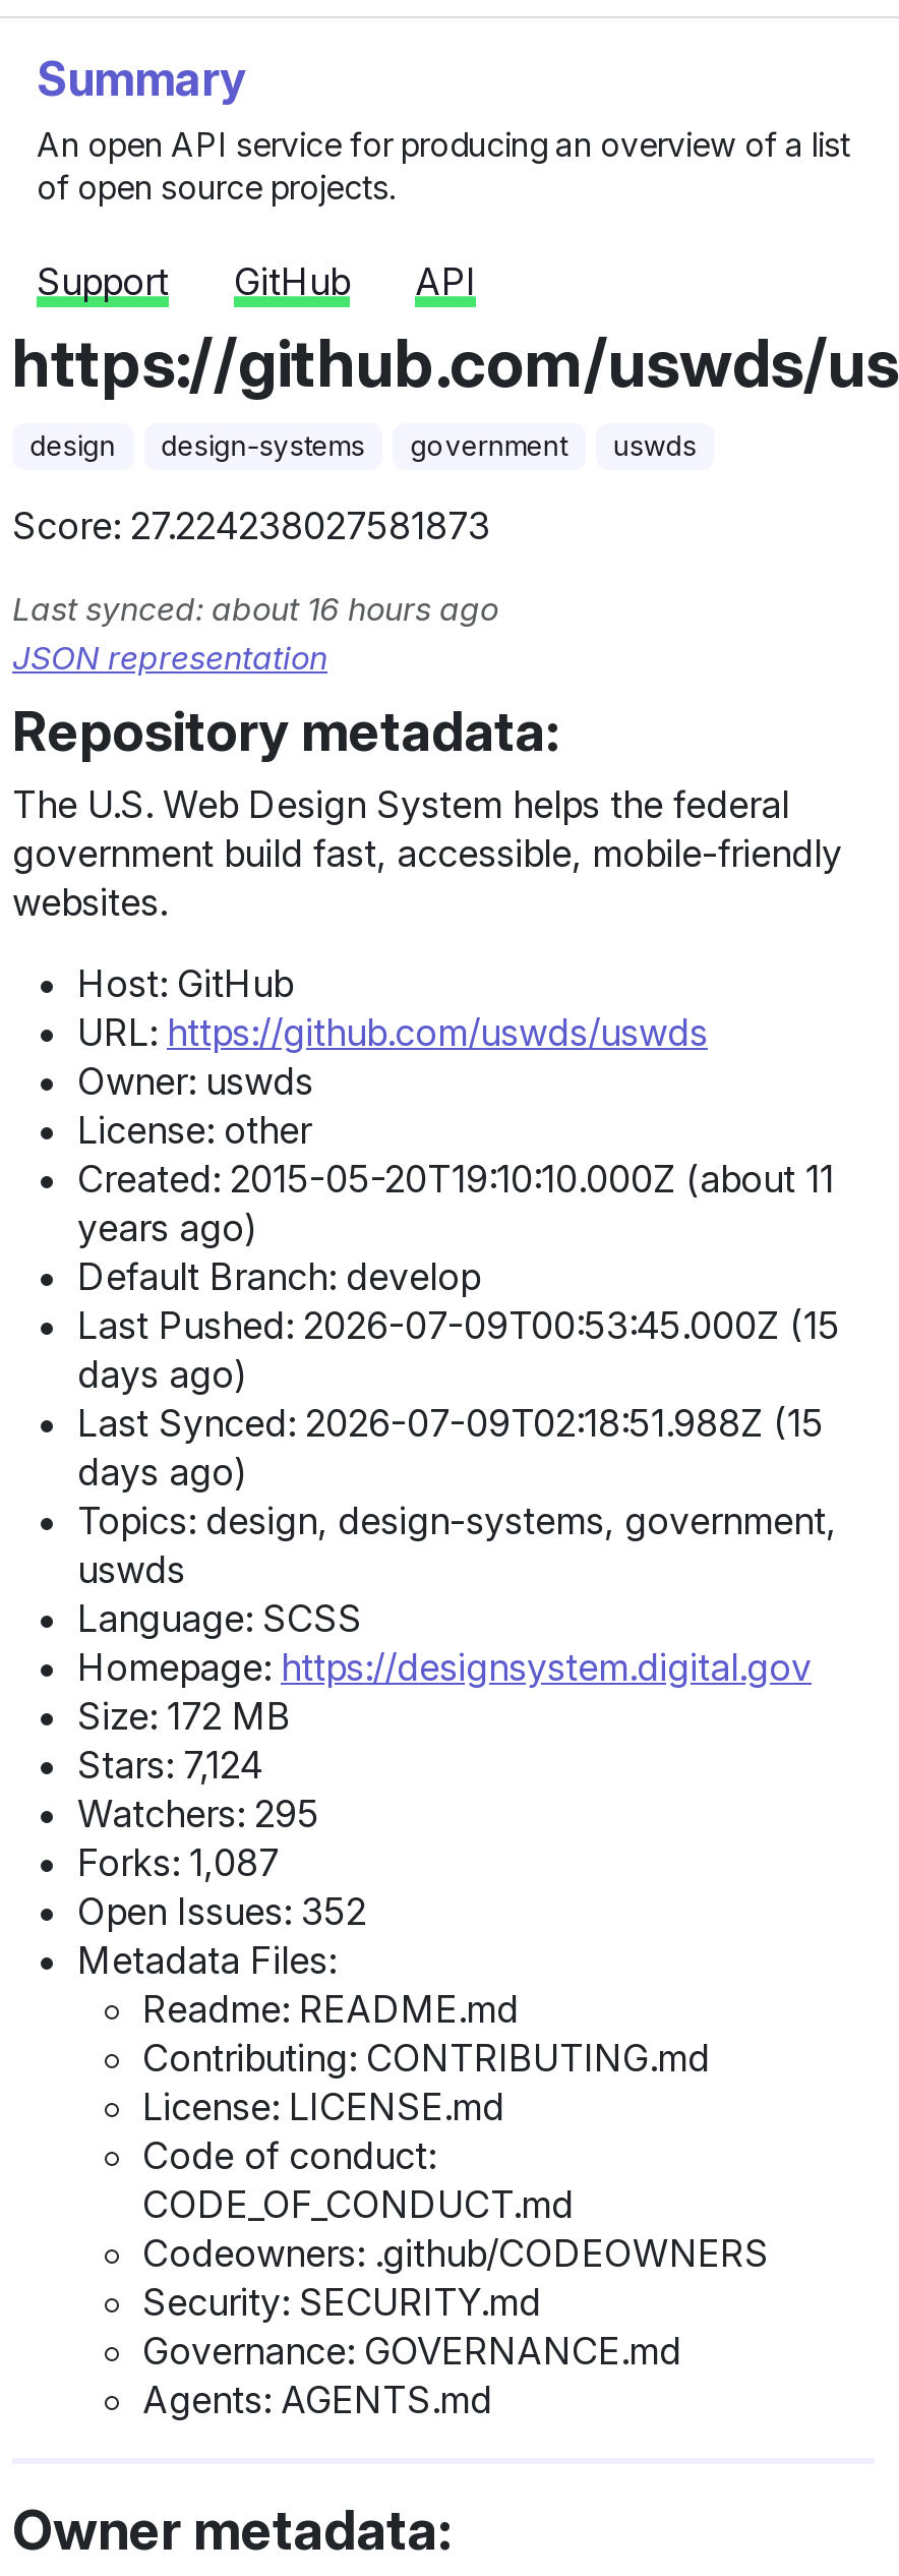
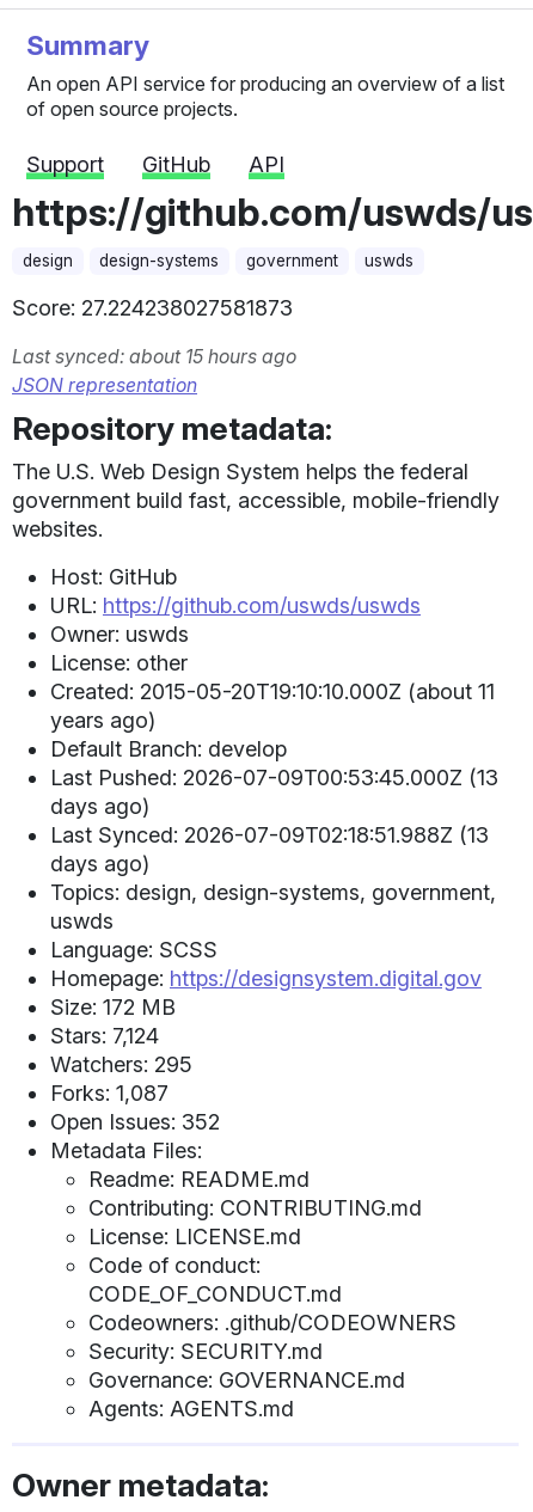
- Last synced: about 16 hours ago
+ Last synced: about 15 hours ago

- Last Pushed: 2026-07-09T00:53:45.000Z (15
+ Last Pushed: 2026-07-09T00:53:45.000Z (13

- Last Synced: 2026-07-09T02:18:51.988Z (15
+ Last Synced: 2026-07-09T02:18:51.988Z (13
